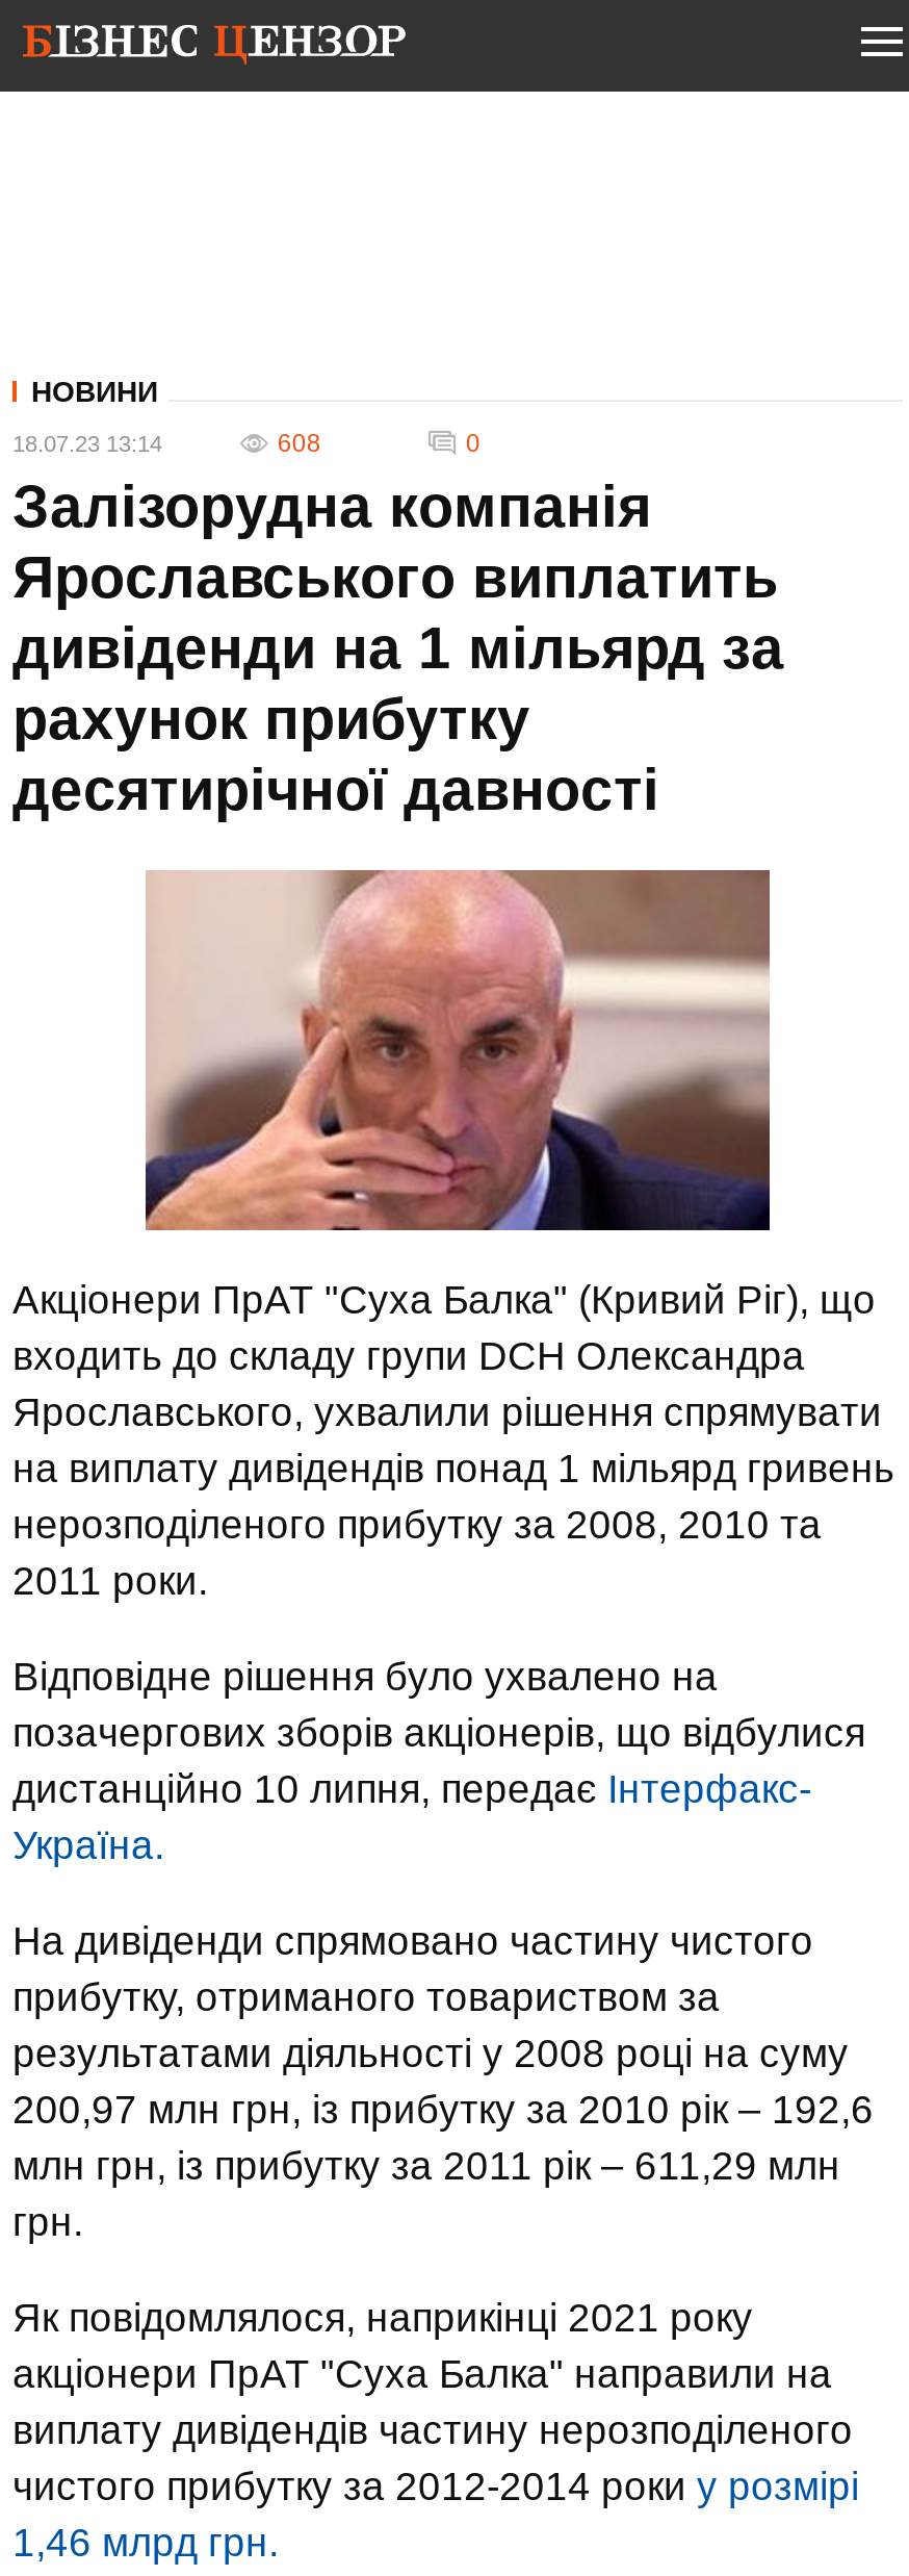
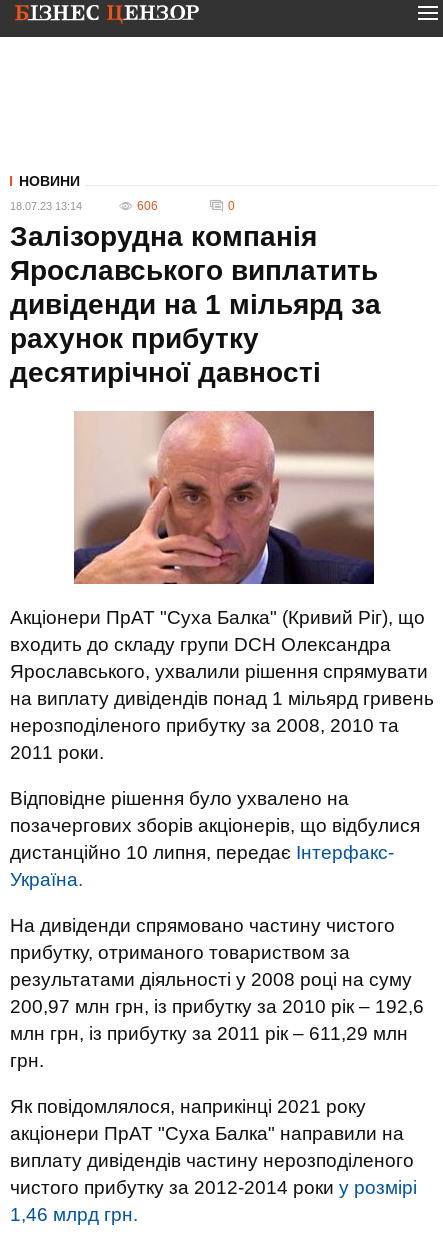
- 608
+ 606
